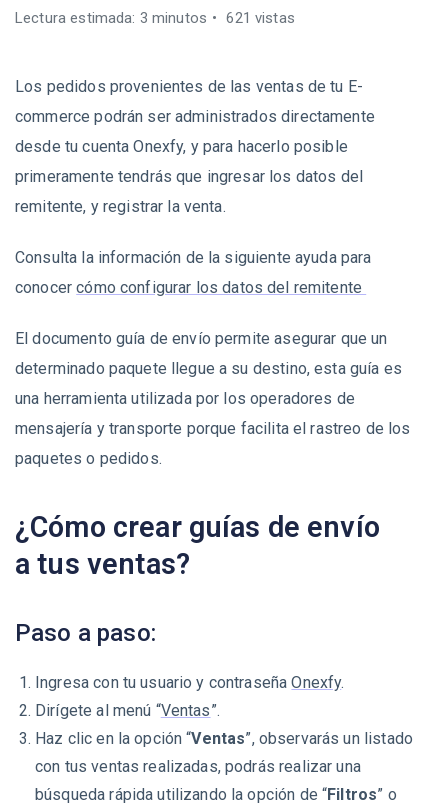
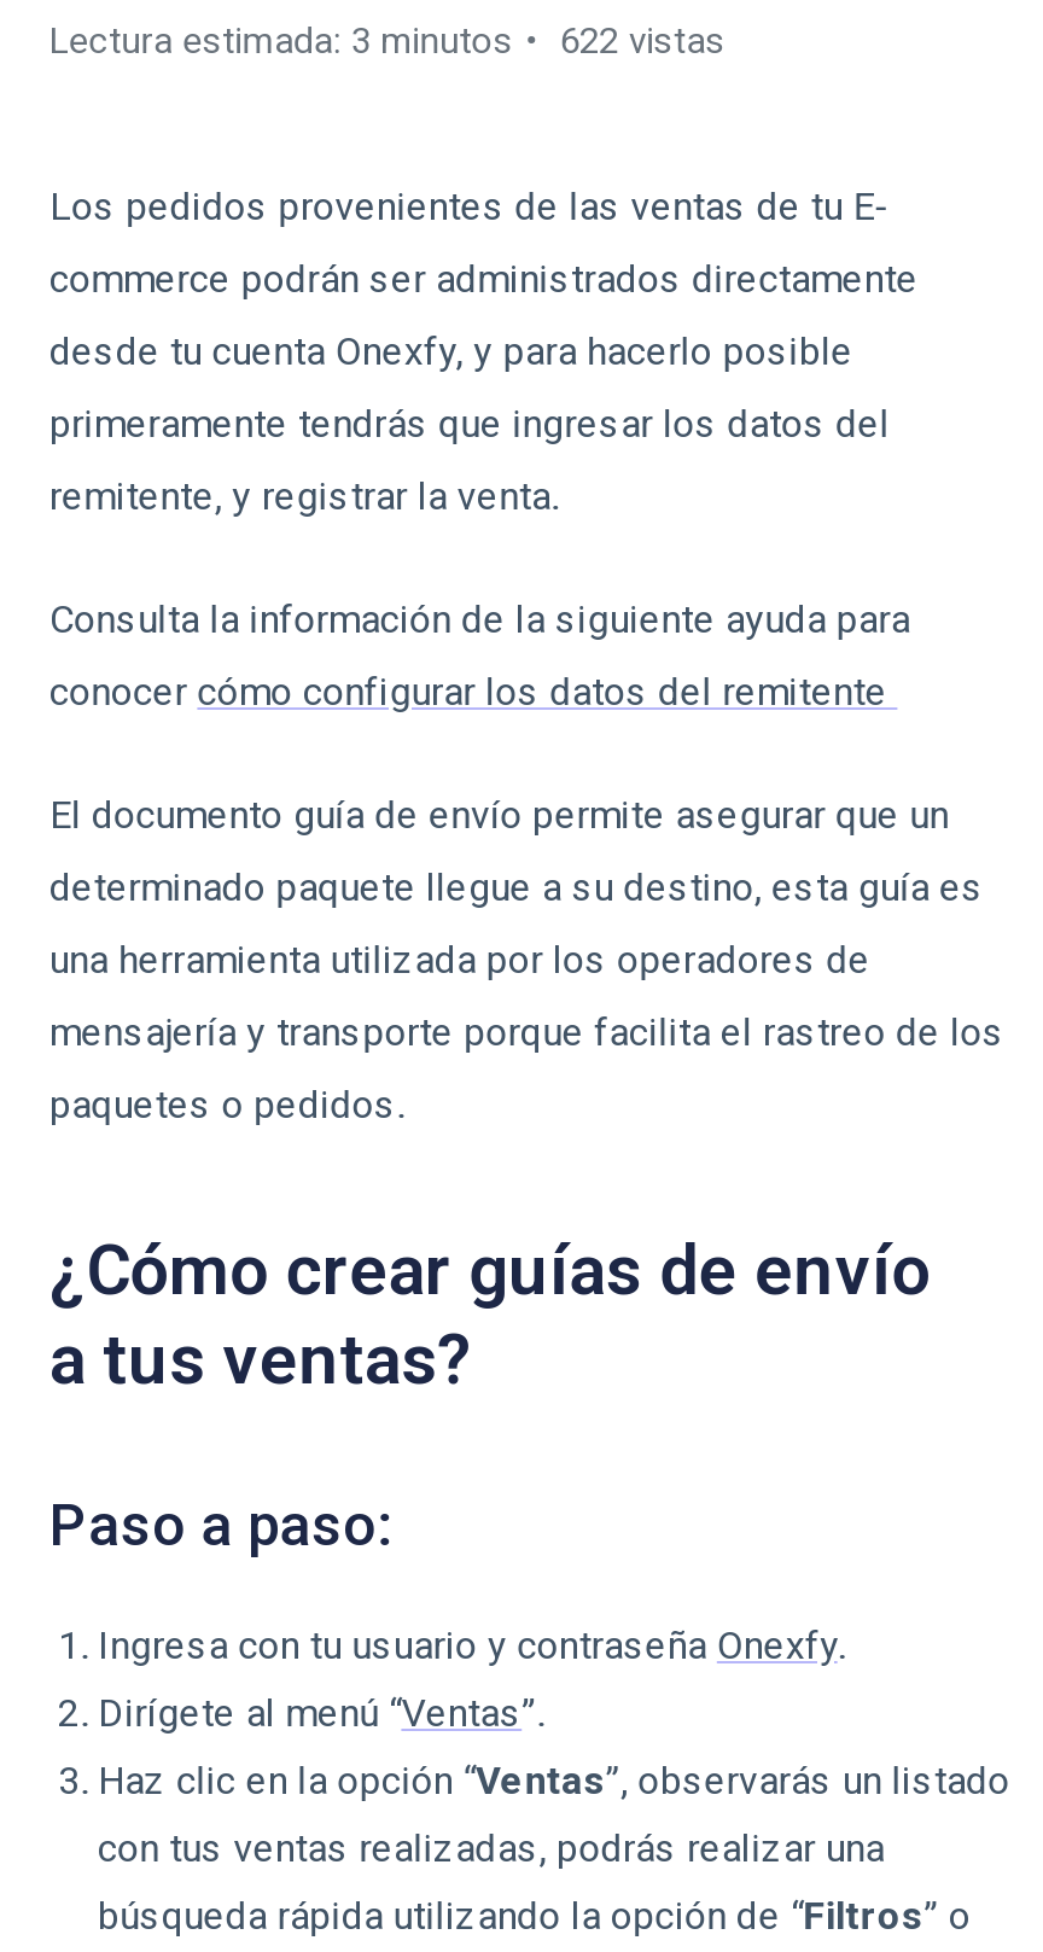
- Lectura estimada: 3 minutos 621 vistas
+ Lectura estimada: 3 minutos 622 vistas
